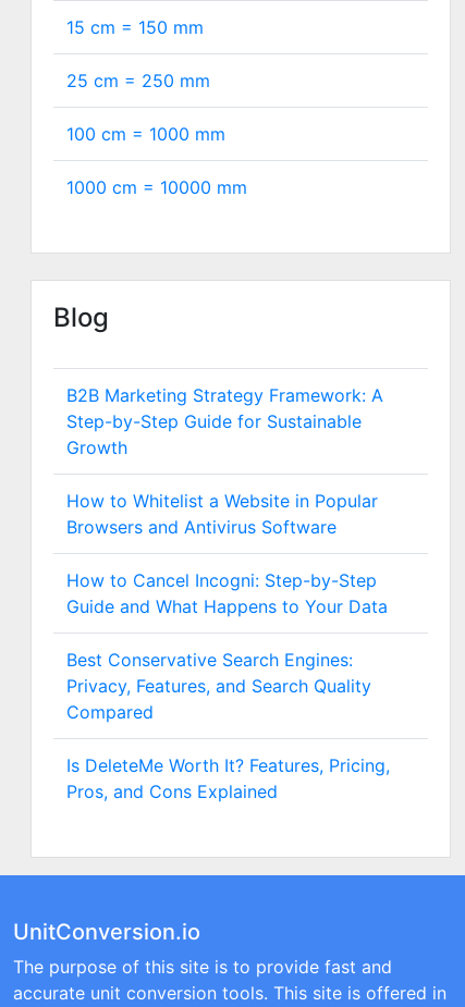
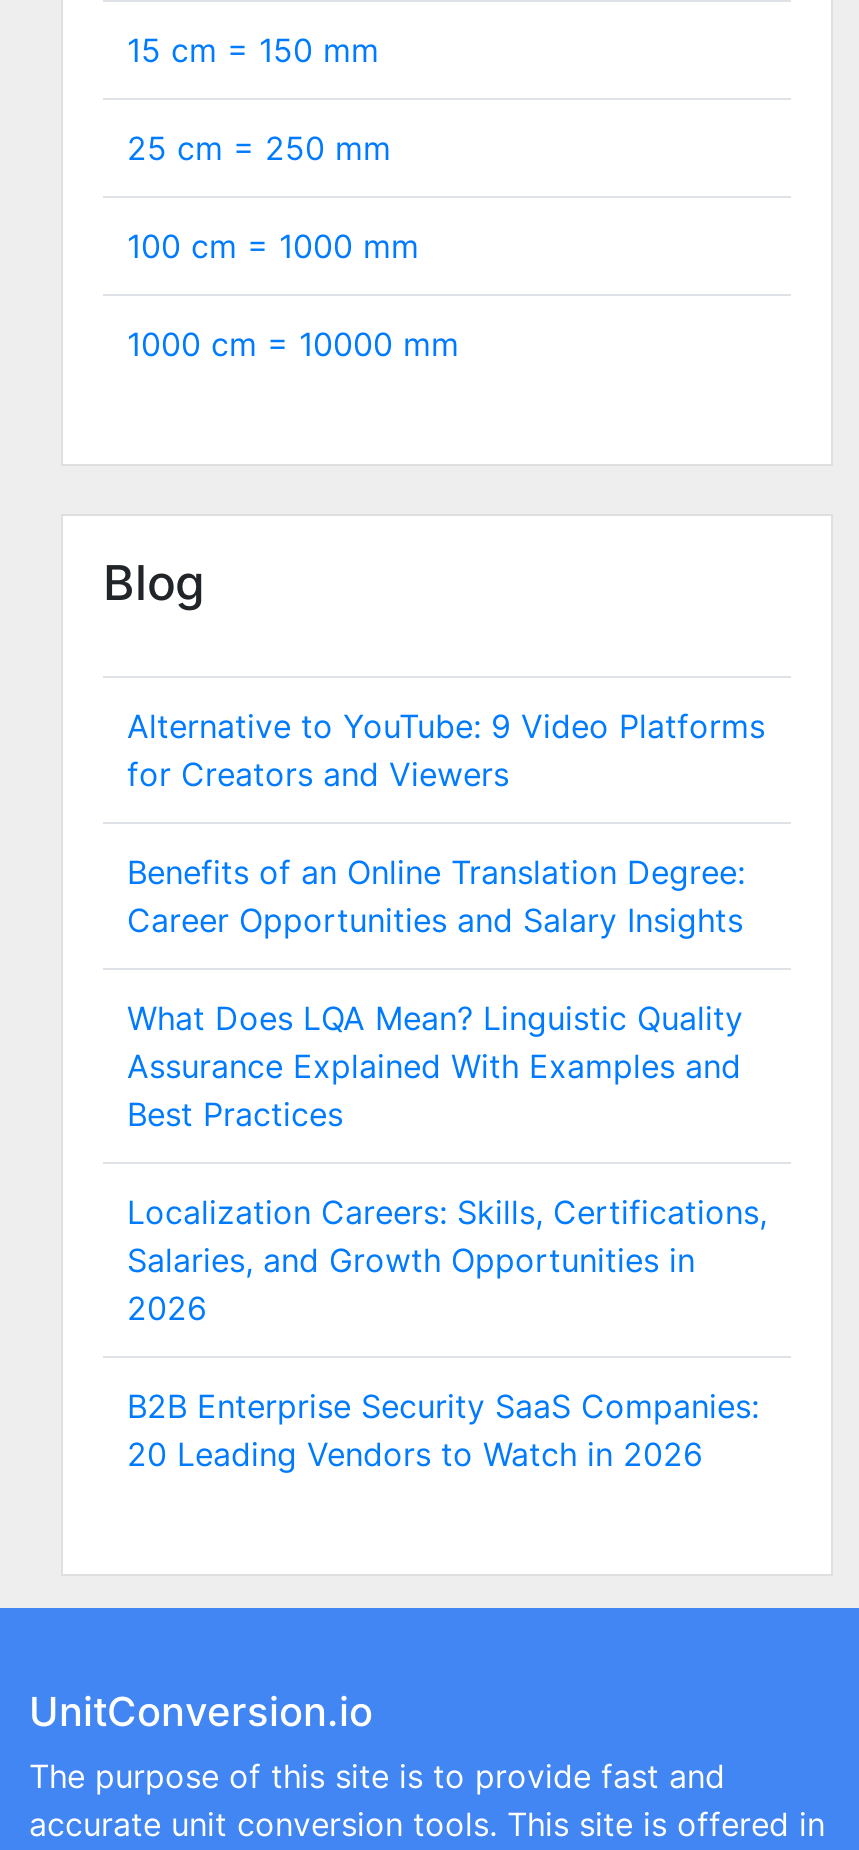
- B2B Marketing Strategy Framework: A
- Step-by-Step Guide for Sustainable
- Growth
+ Alternative to YouTube: 9 Video Platforms
+ for Creators and Viewers

- How to Whitelist a Website in Popular
- Browsers and Antivirus Software
+ Benefits of an Online Translation Degree:
+ Career Opportunities and Salary Insights

- How to Cancel Incogni: Step-by-Step
- Guide and What Happens to Your Data
+ What Does LQA Mean? Linguistic Quality
+ Assurance Explained With Examples and
+ Best Practices

- Best Conservative Search Engines:
- Privacy, Features, and Search Quality
- Compared
+ Localization Careers: Skills, Certifications,
+ Salaries, and Growth Opportunities in
+ 2026

- Is DeleteMe Worth It? Features, Pricing,
- Pros, and Cons Explained
+ B2B Enterprise Security SaaS Companies:
+ 20 Leading Vendors to Watch in 2026
